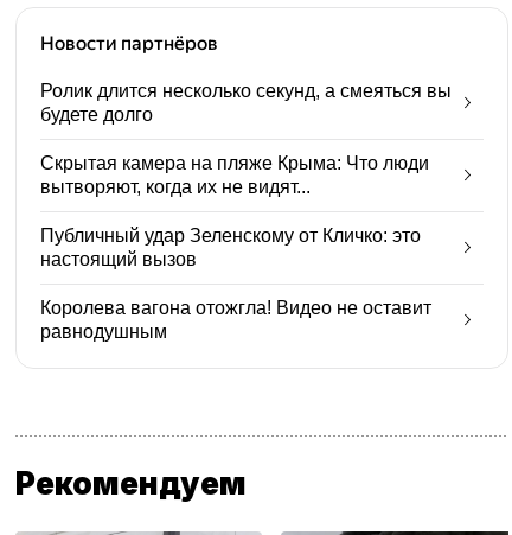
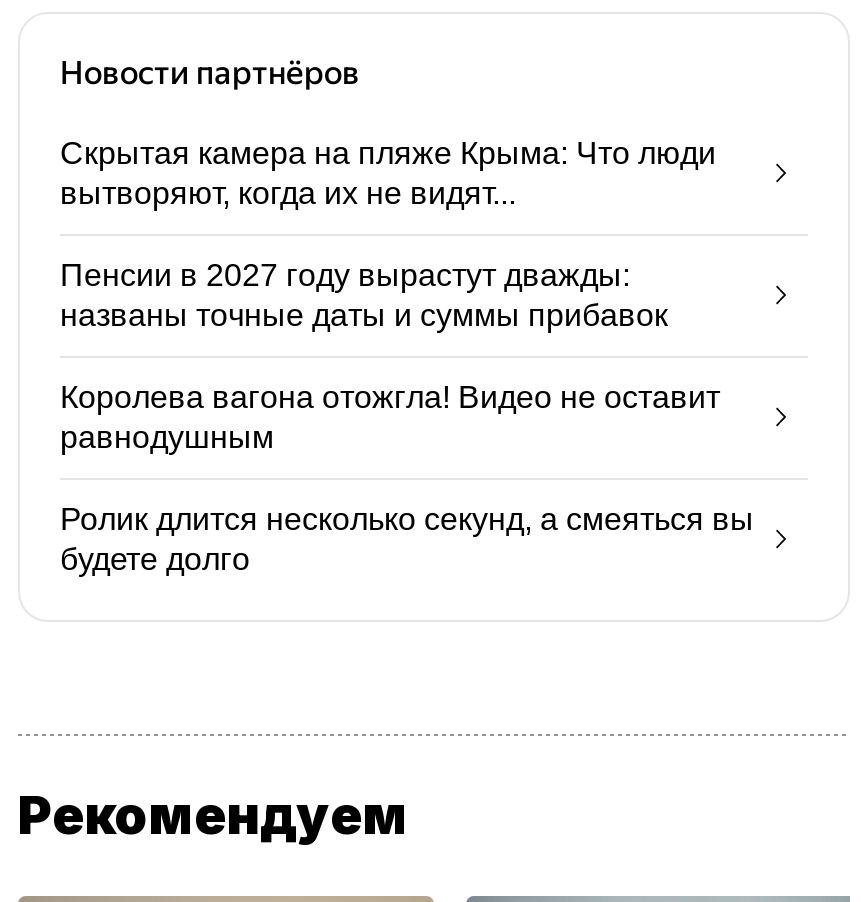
+ Пенсии в 2027 году вырастут дважды:
+ названы точные даты и суммы прибавок

moved down: Ролик длится несколько секунд, а смеяться вы | будете долго

moved up: Скрытая камера на пляже Крыма: Что люди | вытворяют, когда их не видят...

- Публичный удар Зеленскому от Кличко: это
- настоящий вызов

moved up: Королева вагона отожгла! Видео не оставит | равнодушным
